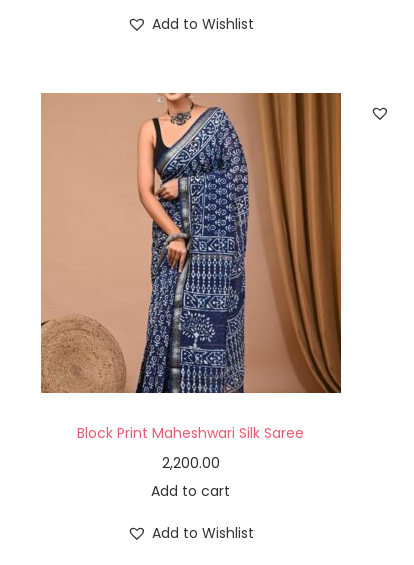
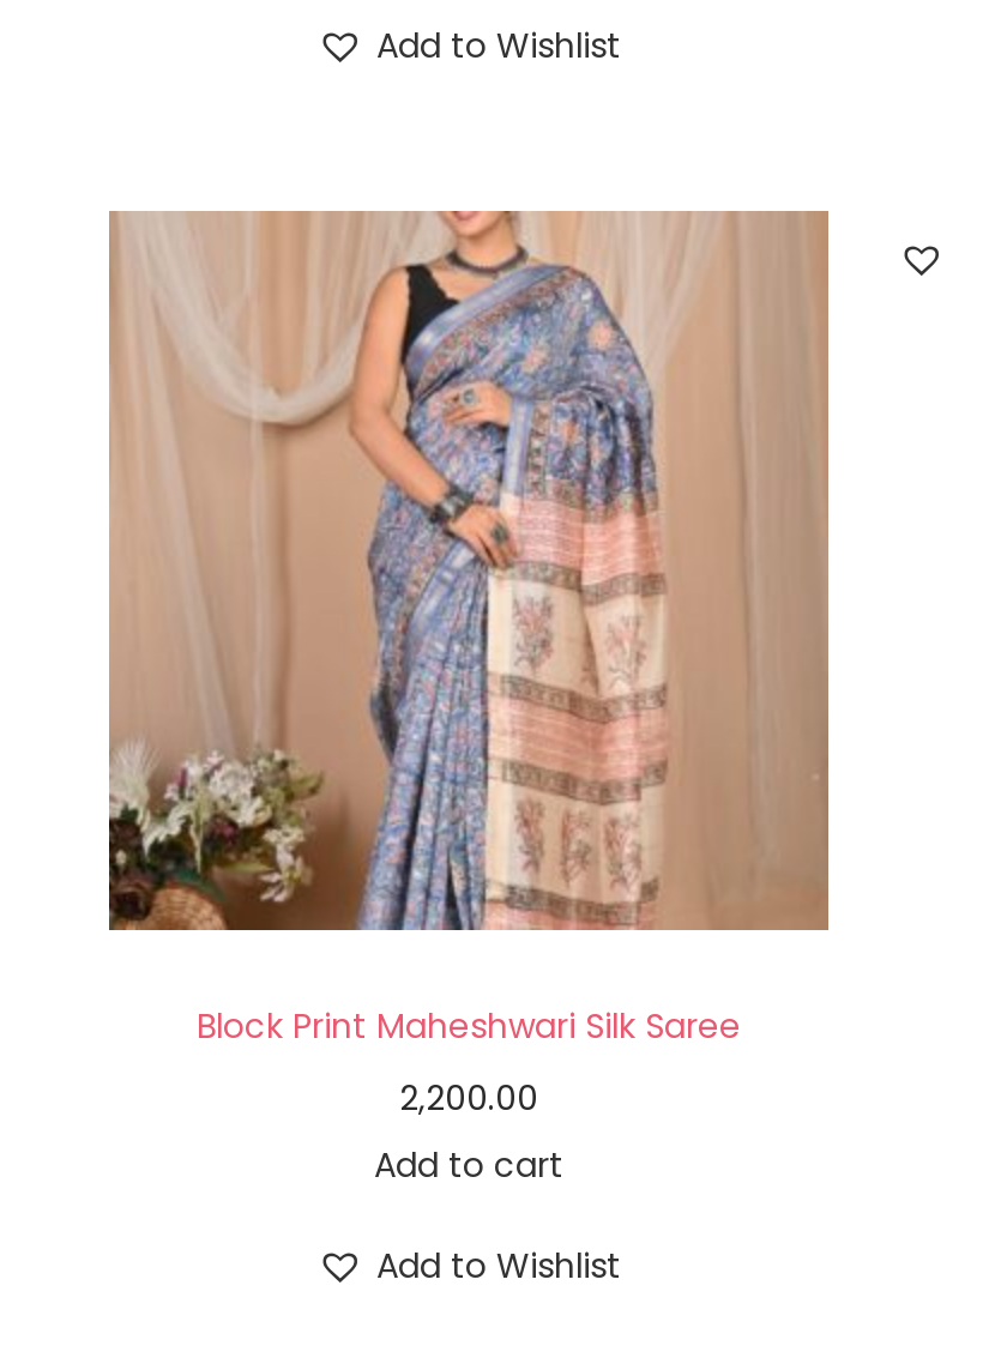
- [image]
+ [image]
